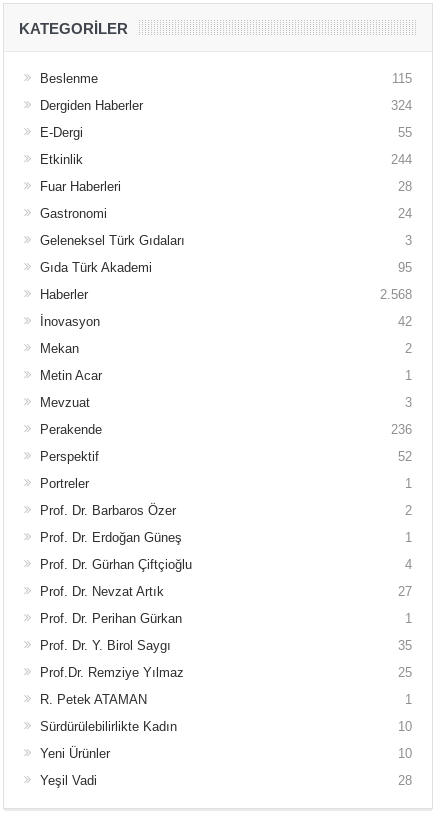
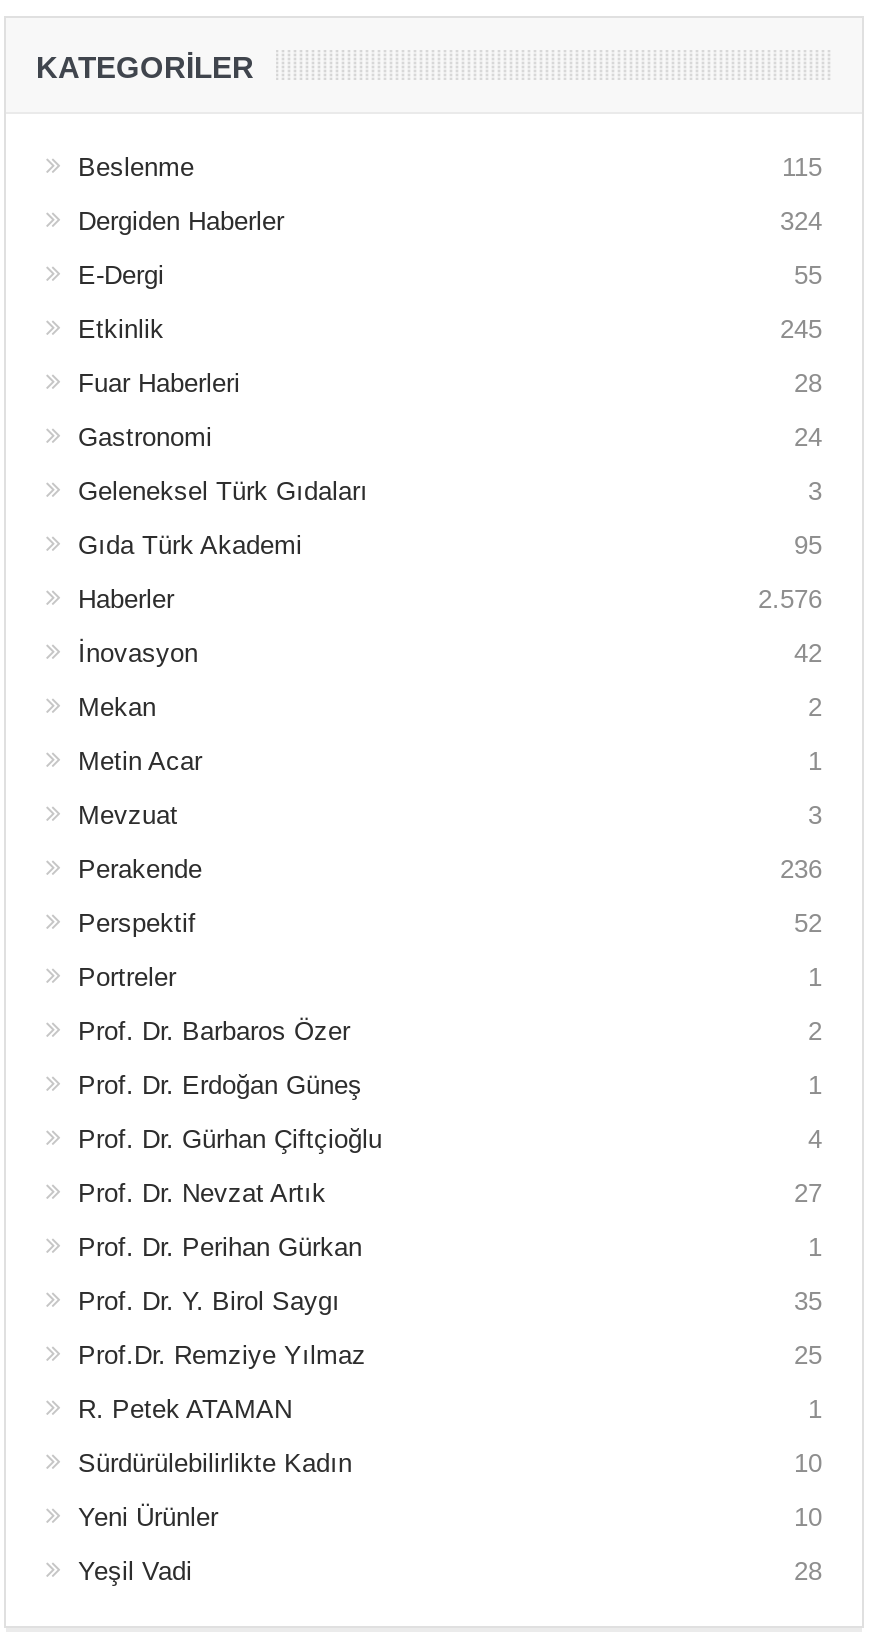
- 244
+ 245

- 2.568
+ 2.576
